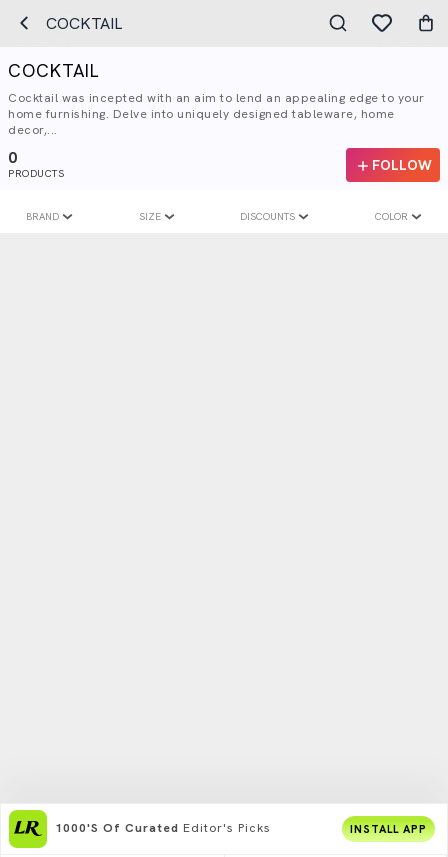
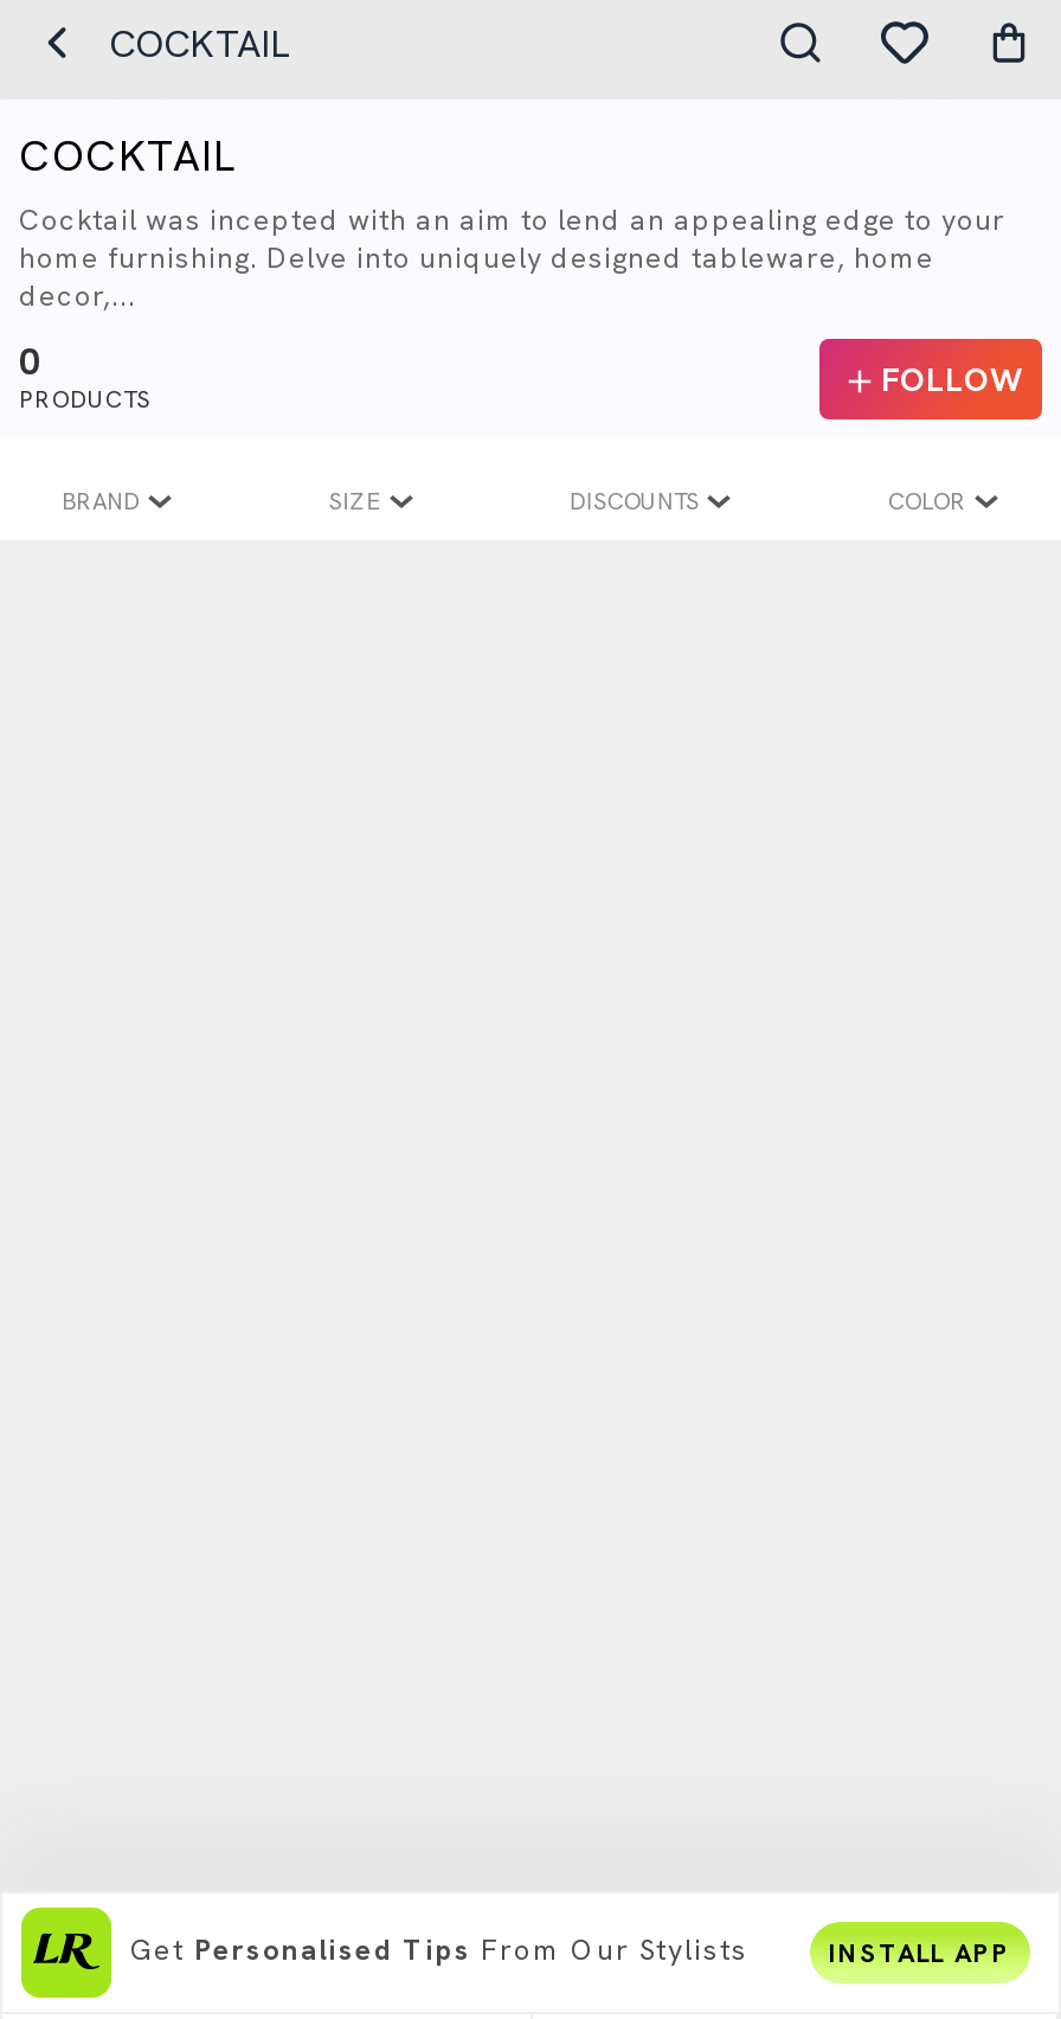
- 1000's Of Curated Editor's Picks
+ Get Personalised Tips From Our Stylists
